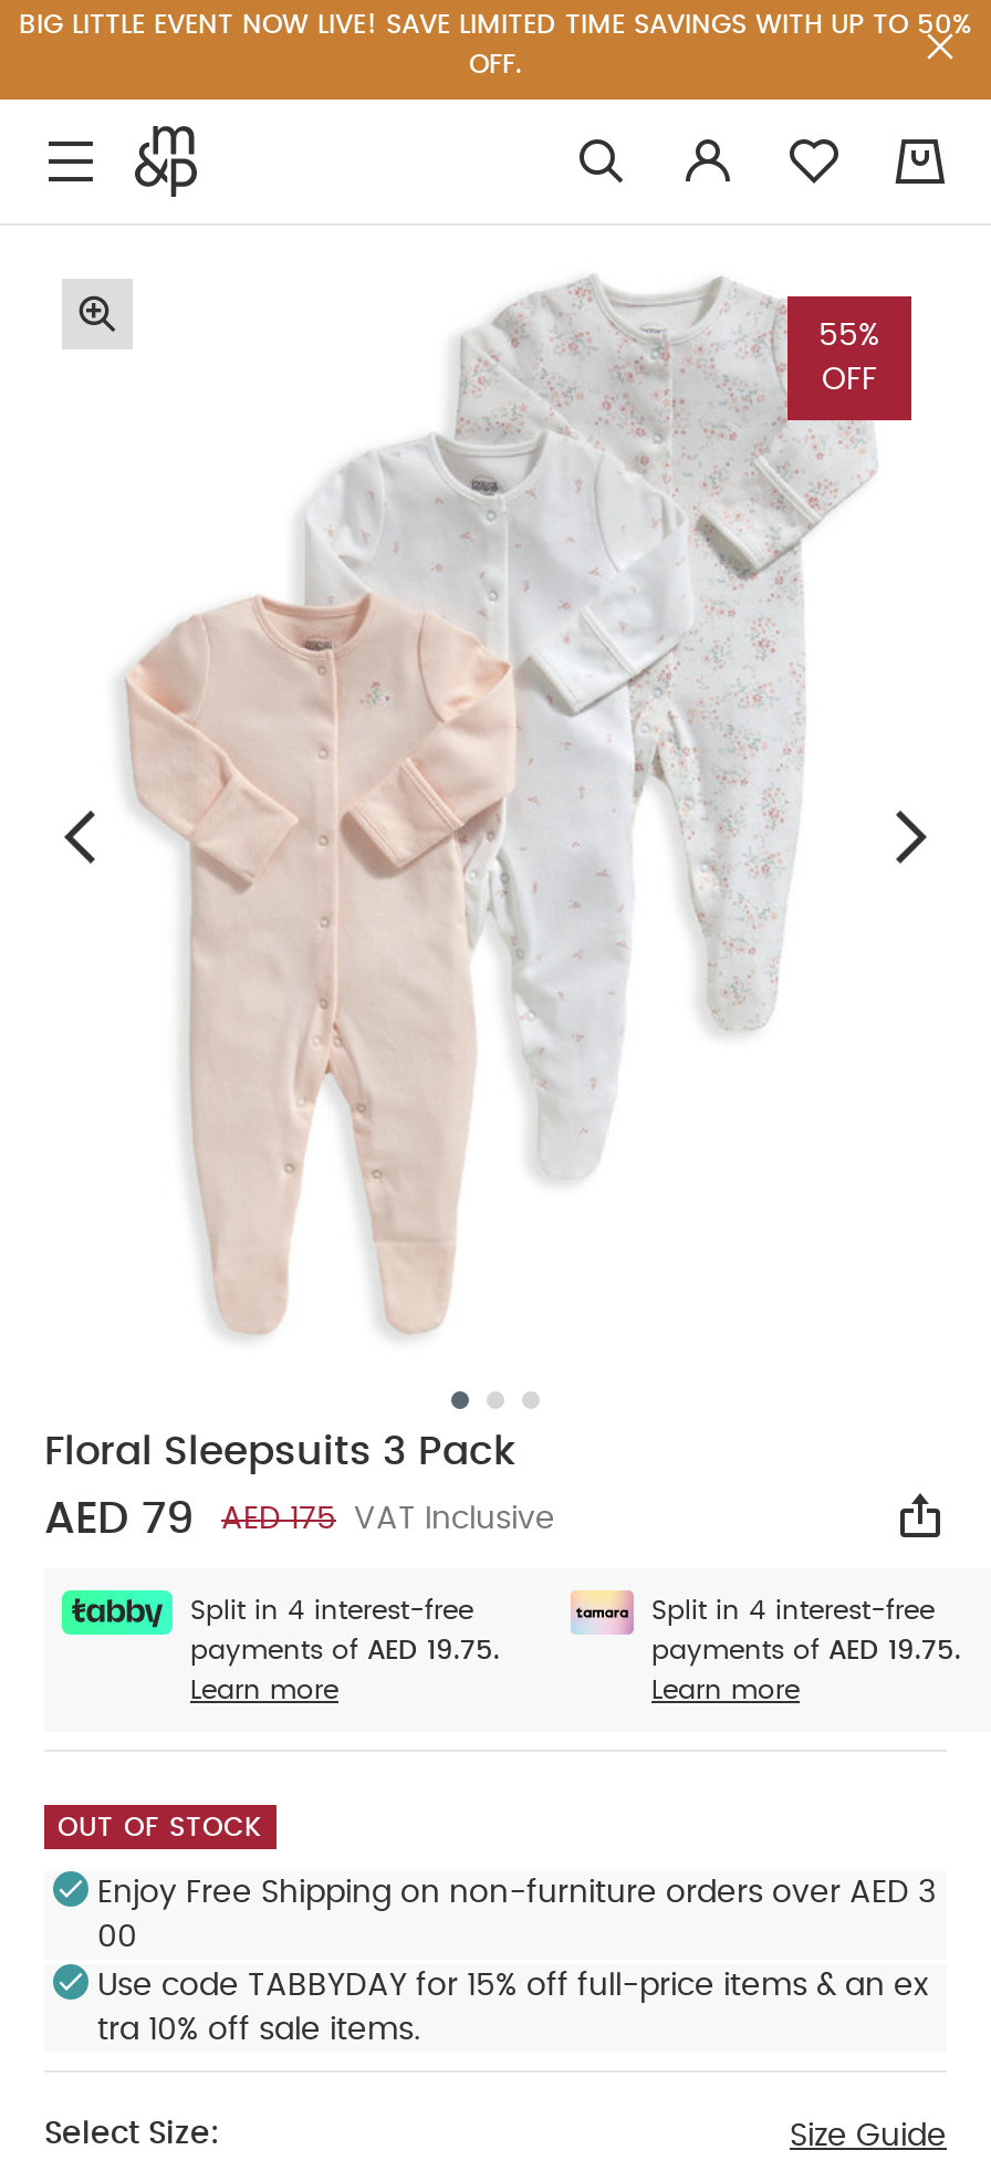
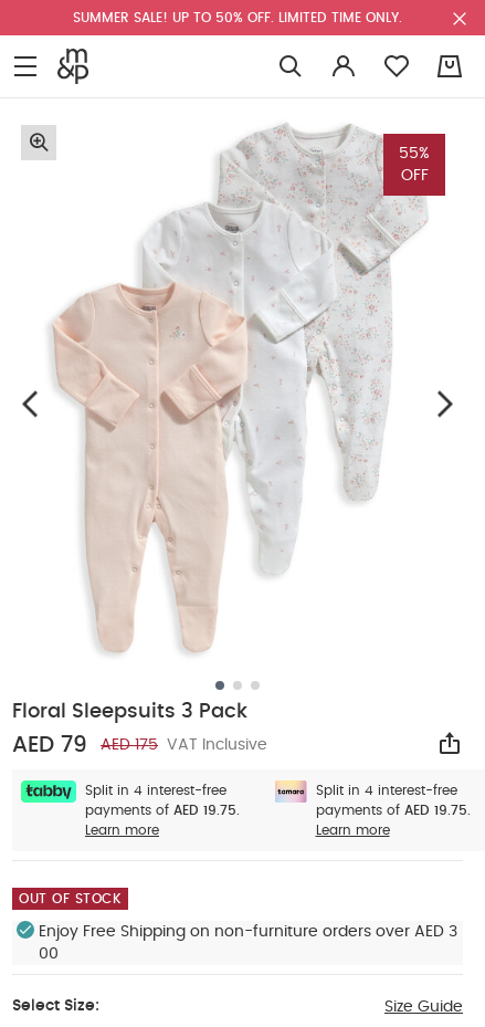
- BIG LITTLE EVENT NOW LIVE! SAVE LIMITED TIME SAVINGS WITH UP TO 50%
- OFF.
+ SUMMER SALE! UP TO 50% OFF. LIMITED TIME ONLY.

- Use code TABBYDAY for 15% off full-price items & an ex
- tra 10% off sale items.
